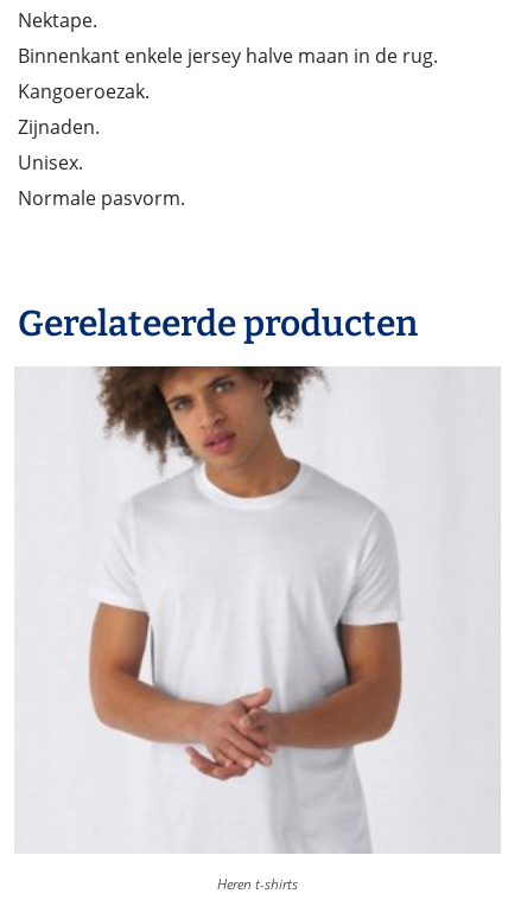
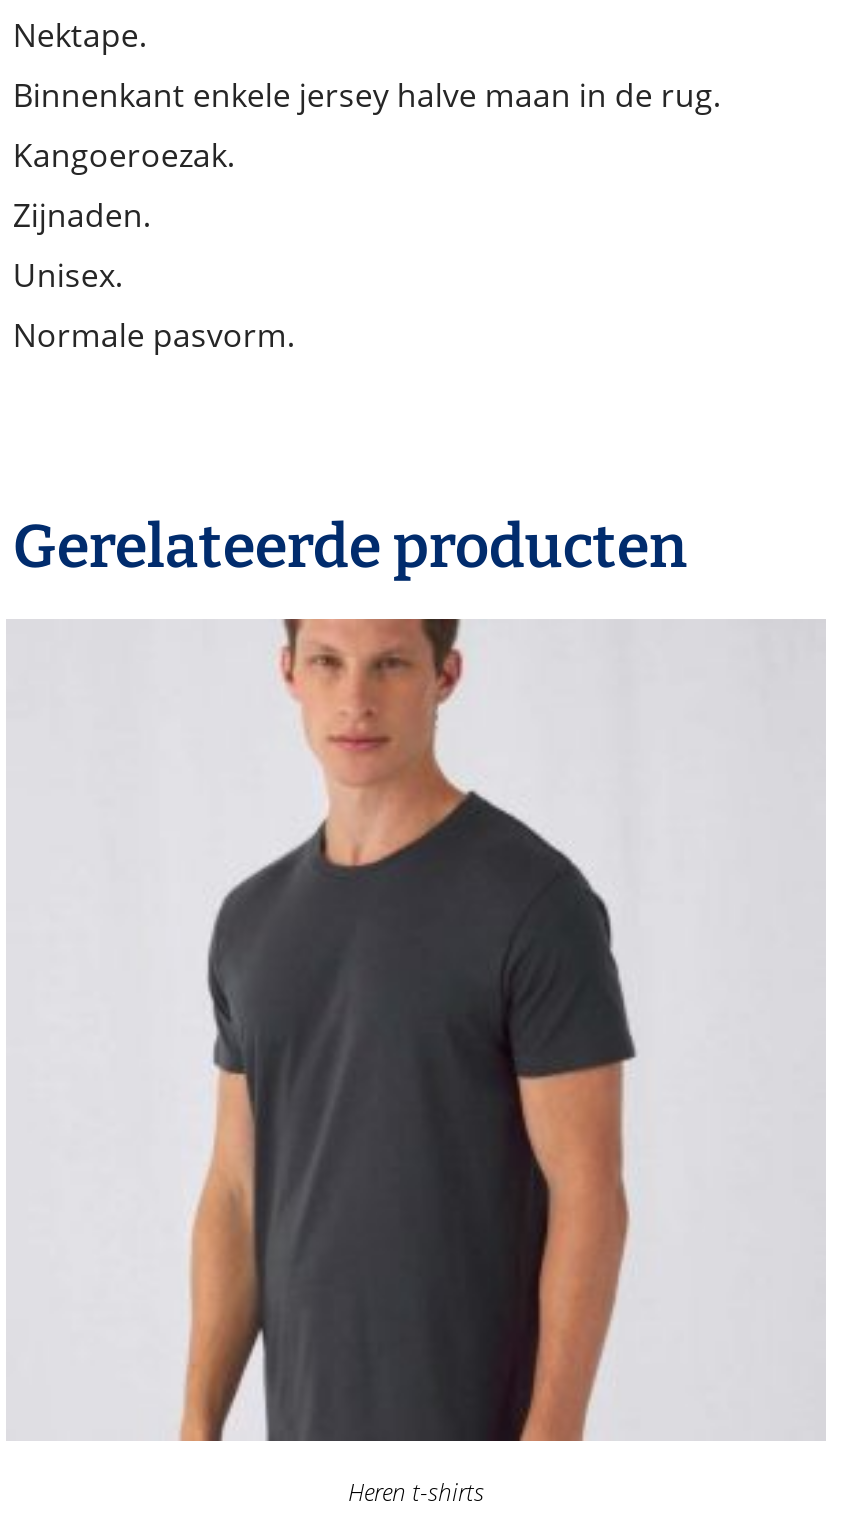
- [image]
+ [image]
